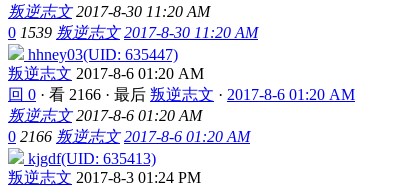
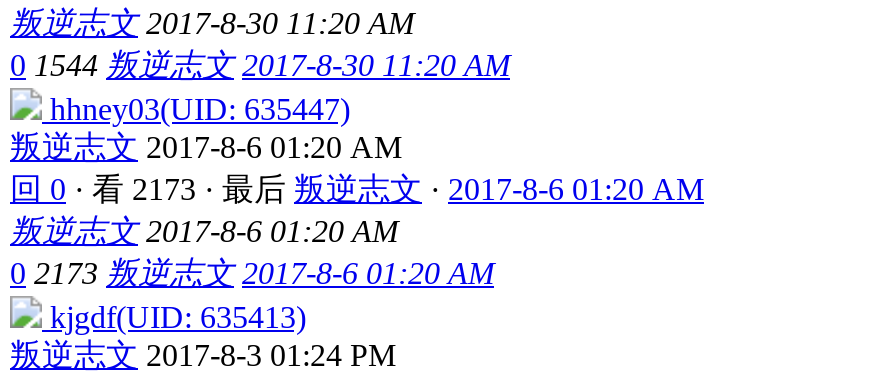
- 0 1539 叛逆志文 2017-8-30 11:20 AM
+ 0 1544 叛逆志文 2017-8-30 11:20 AM

- 回 0 · 看 2166 · 最后叛逆志文· 2017-8-6 01:20 AM
+ 回 0 · 看 2173 · 最后叛逆志文· 2017-8-6 01:20 AM

- 0 2166 叛逆志文 2017-8-6 01:20 AM
+ 0 2173 叛逆志文 2017-8-6 01:20 AM
